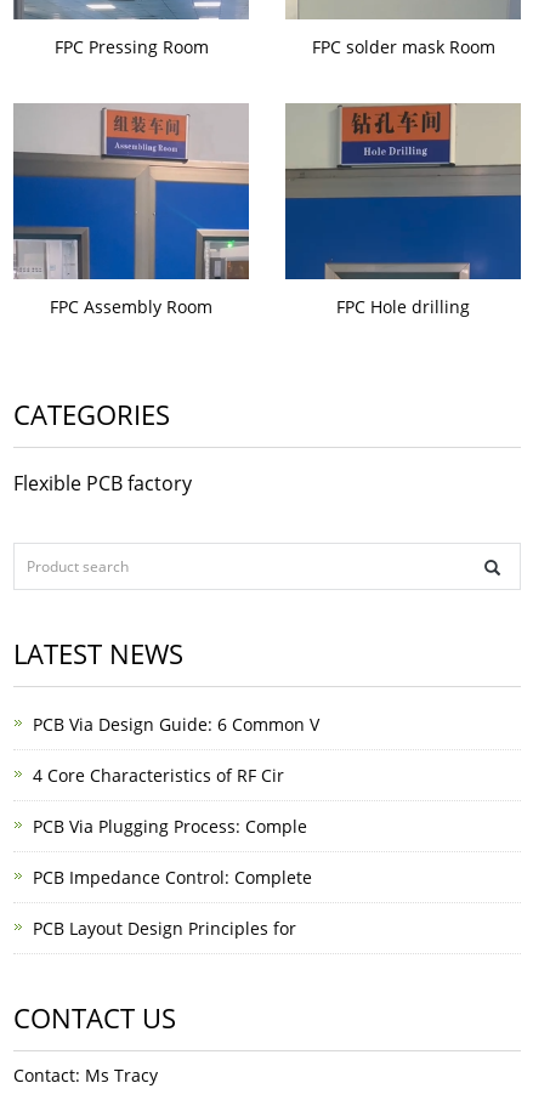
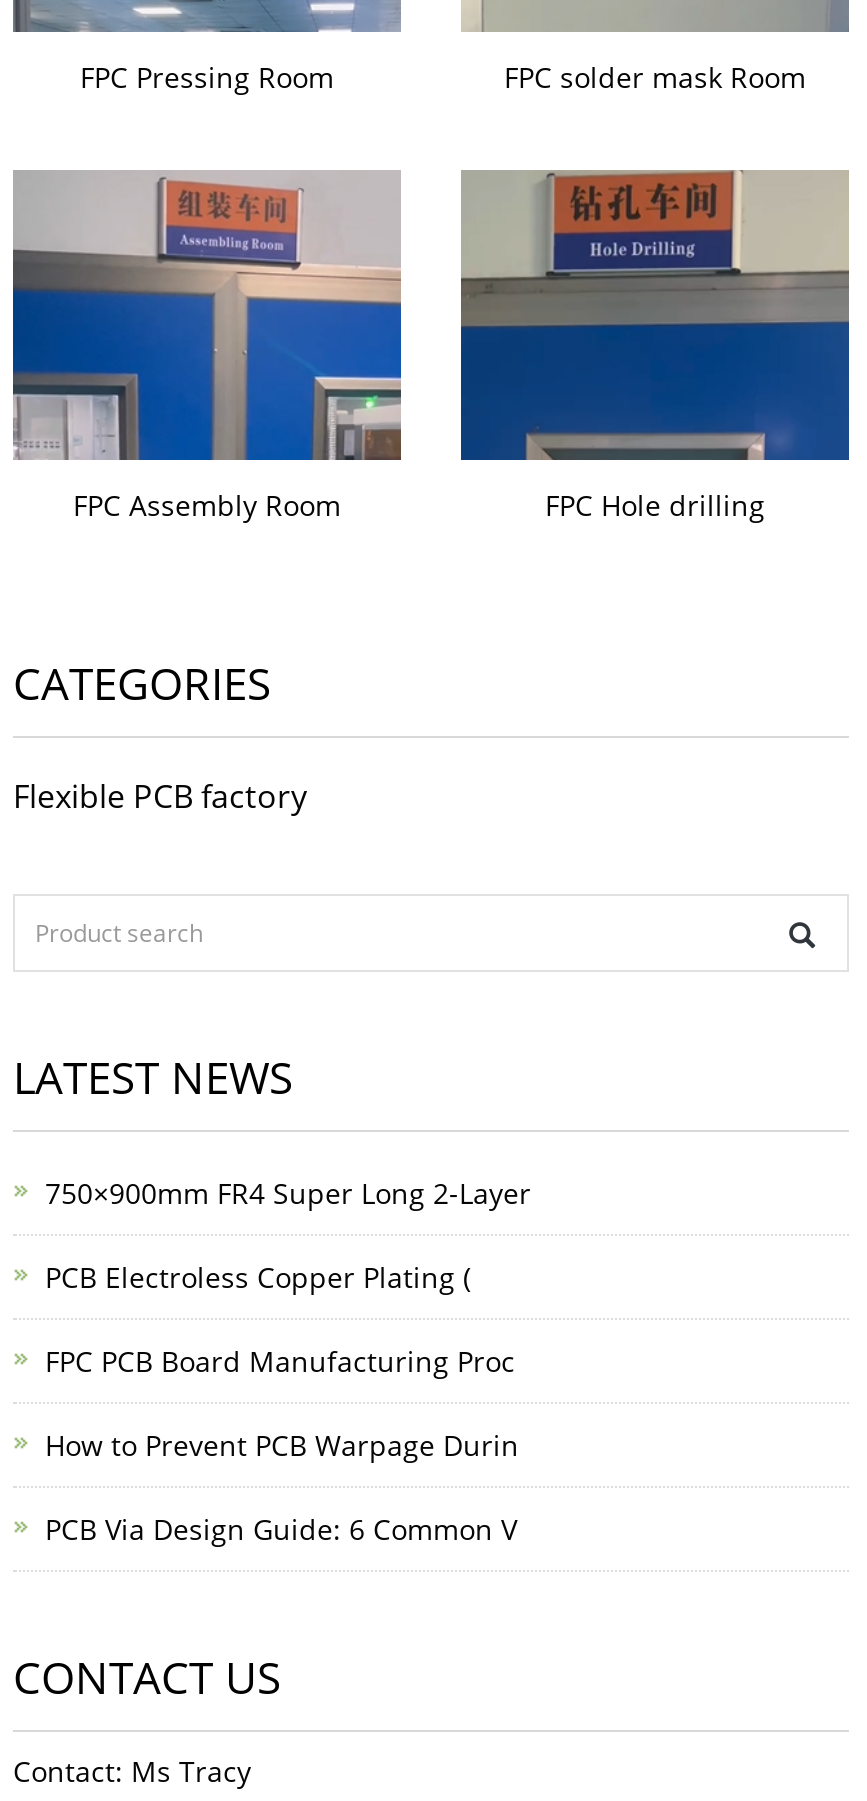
+ 750×900mm FR4 Super Long 2-Layer
+ PCB Electroless Copper Plating (
+ FPC PCB Board Manufacturing Proc
+ How to Prevent PCB Warpage Durin

moved down: PCB Via Design Guide: 6 Common V

- 4 Core Characteristics of RF Cir
- PCB Via Plugging Process: Comple
- PCB Impedance Control: Complete
- PCB Layout Design Principles for
